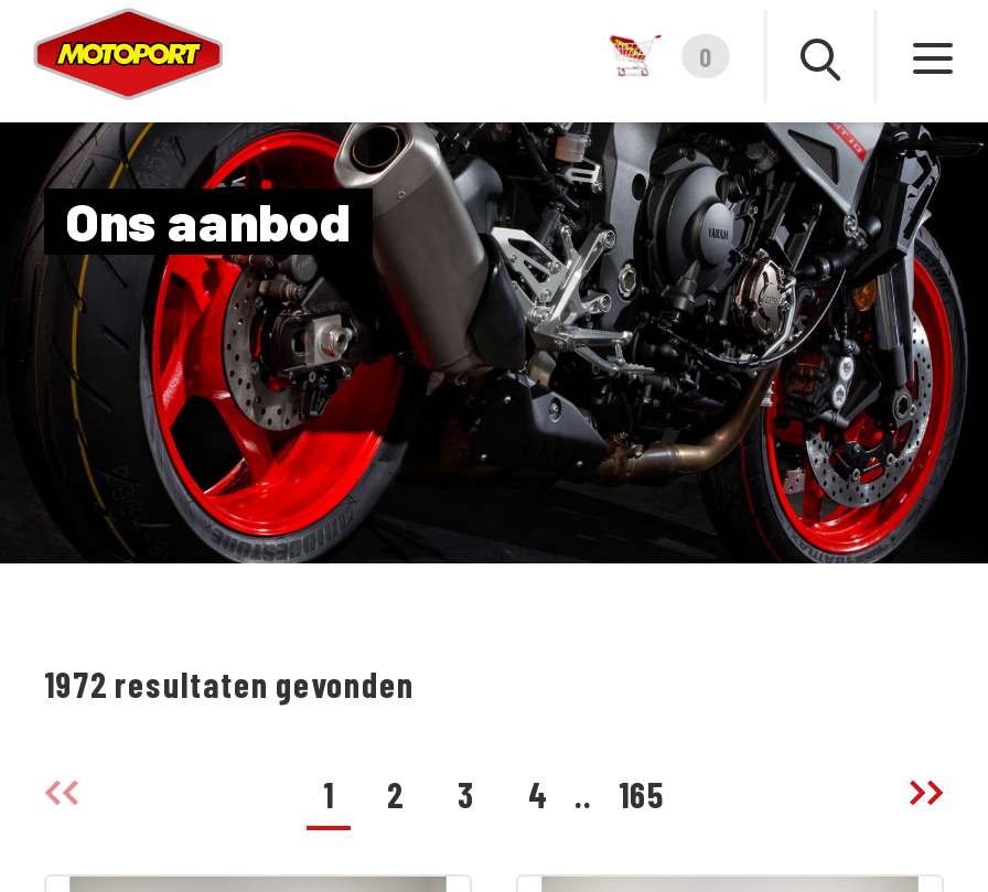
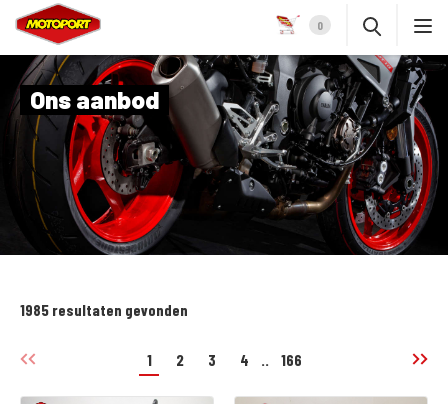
- 1972 resultaten gevonden
+ 1985 resultaten gevonden

- 165
+ 166
